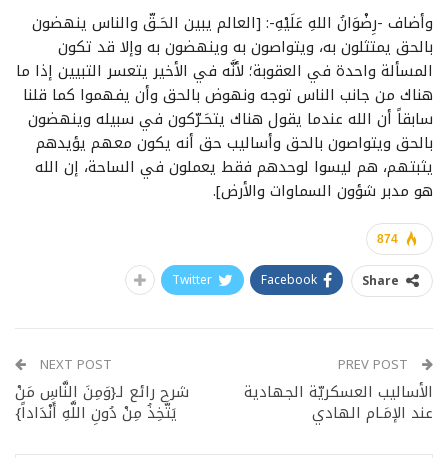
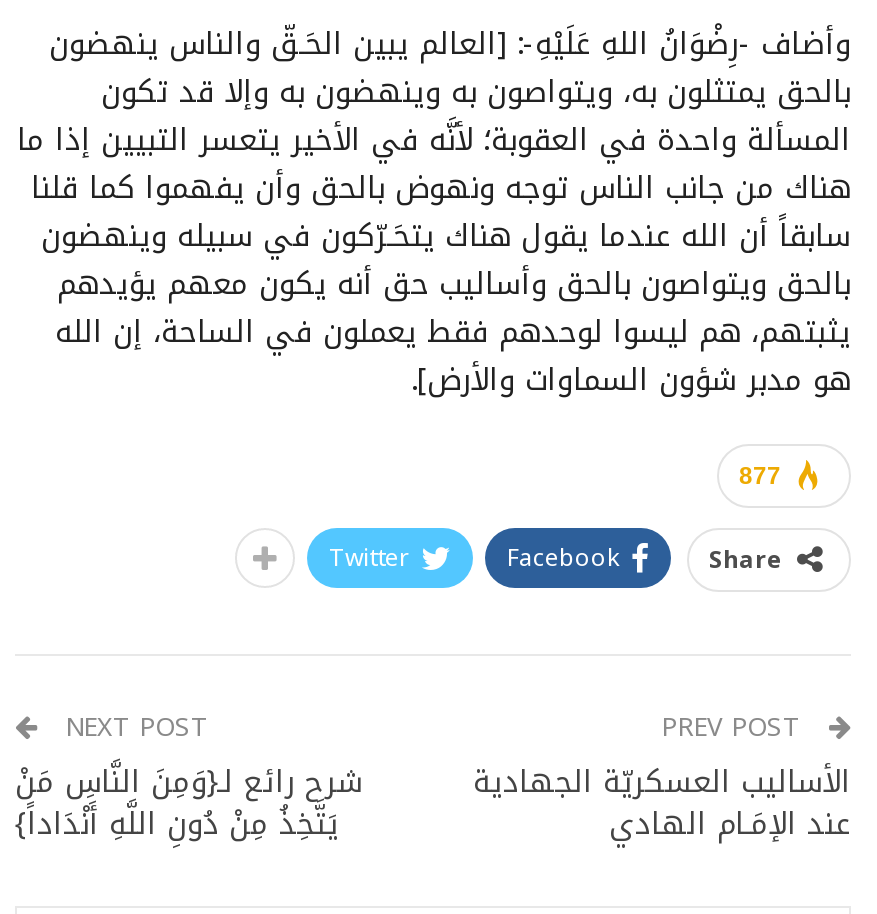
- 874
+ 877
